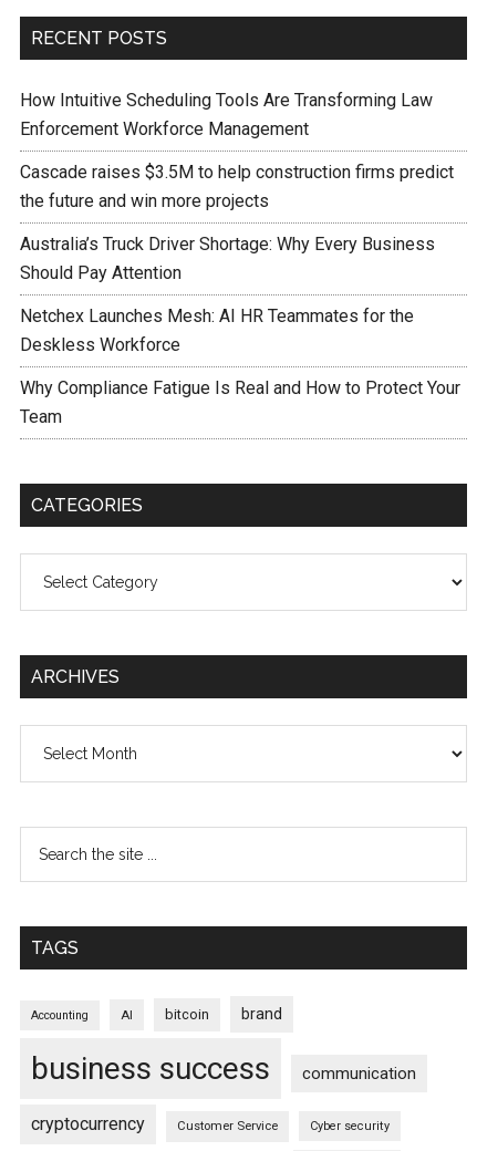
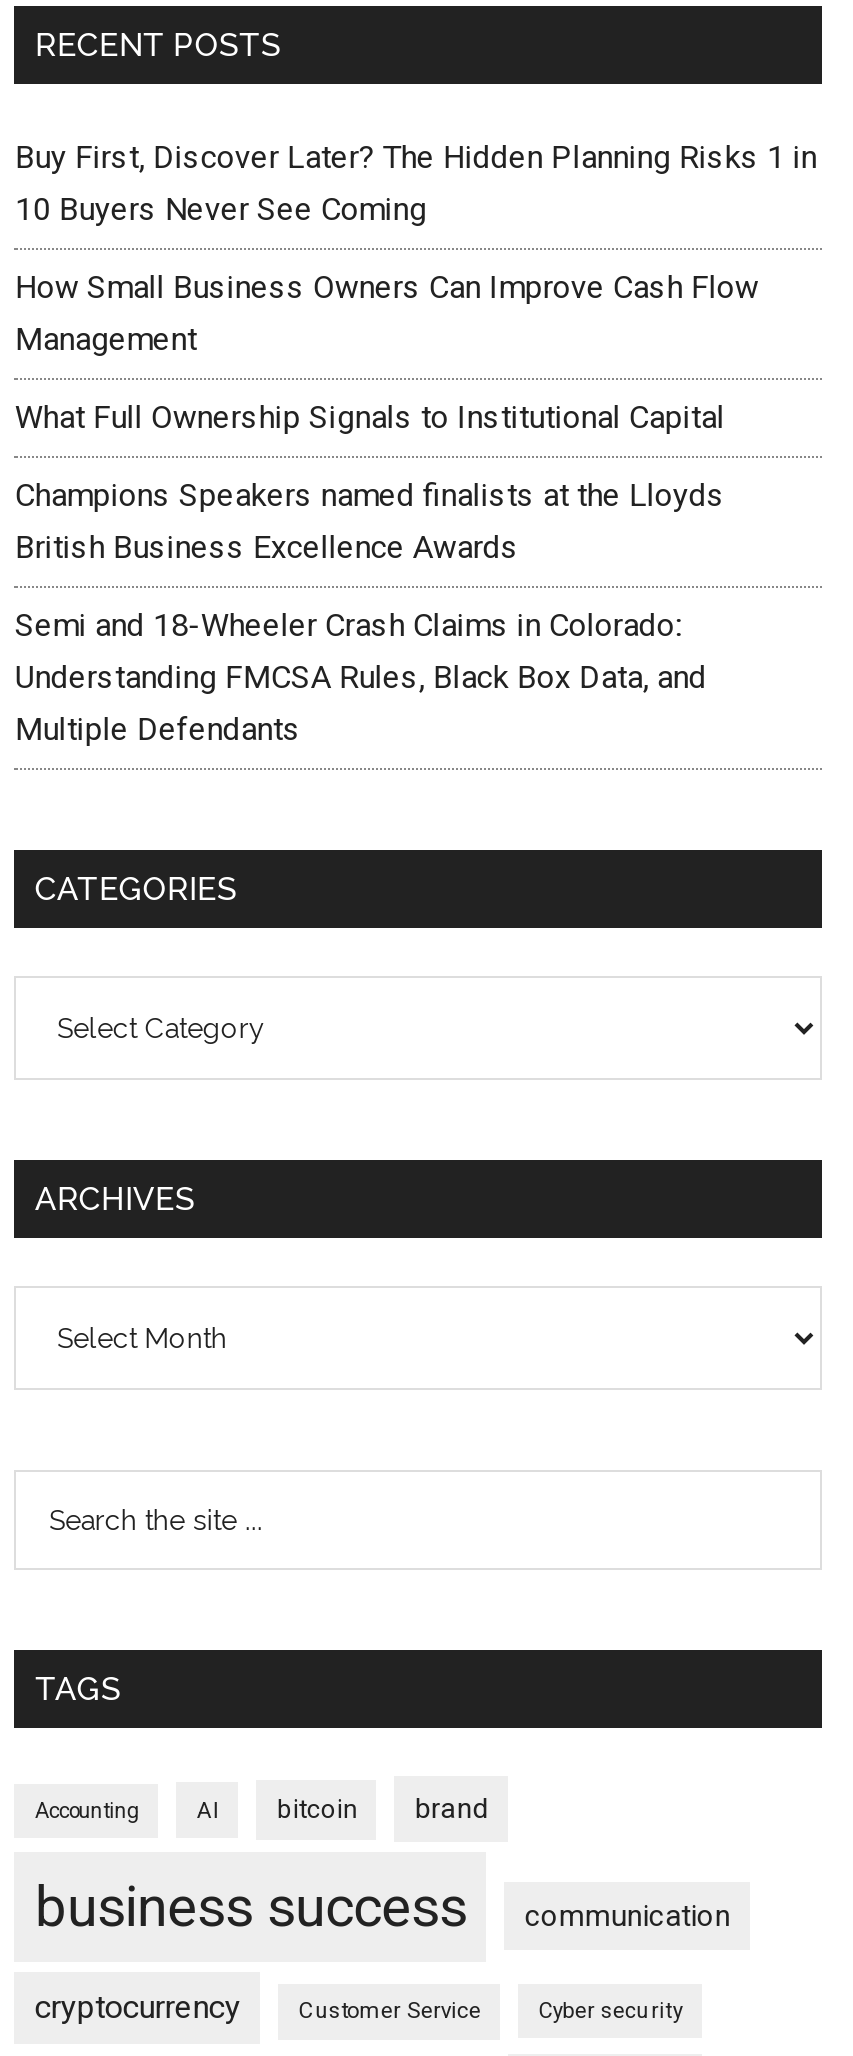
- How Intuitive Scheduling Tools Are Transforming Law
- Enforcement Workforce Management
+ Buy First, Discover Later? The Hidden Planning Risks 1 in
+ 10 Buyers Never See Coming

- Cascade raises $3.5M to help construction firms predict
- the future and win more projects
+ How Small Business Owners Can Improve Cash Flow
+ Management

- Australia’s Truck Driver Shortage: Why Every Business
- Should Pay Attention
+ What Full Ownership Signals to Institutional Capital

- Netchex Launches Mesh: AI HR Teammates for the
- Deskless Workforce
+ Champions Speakers named finalists at the Lloyds
+ British Business Excellence Awards

- Why Compliance Fatigue Is Real and How to Protect Your
- Team
+ Semi and 18-Wheeler Crash Claims in Colorado:
+ Understanding FMCSA Rules, Black Box Data, and
+ Multiple Defendants
